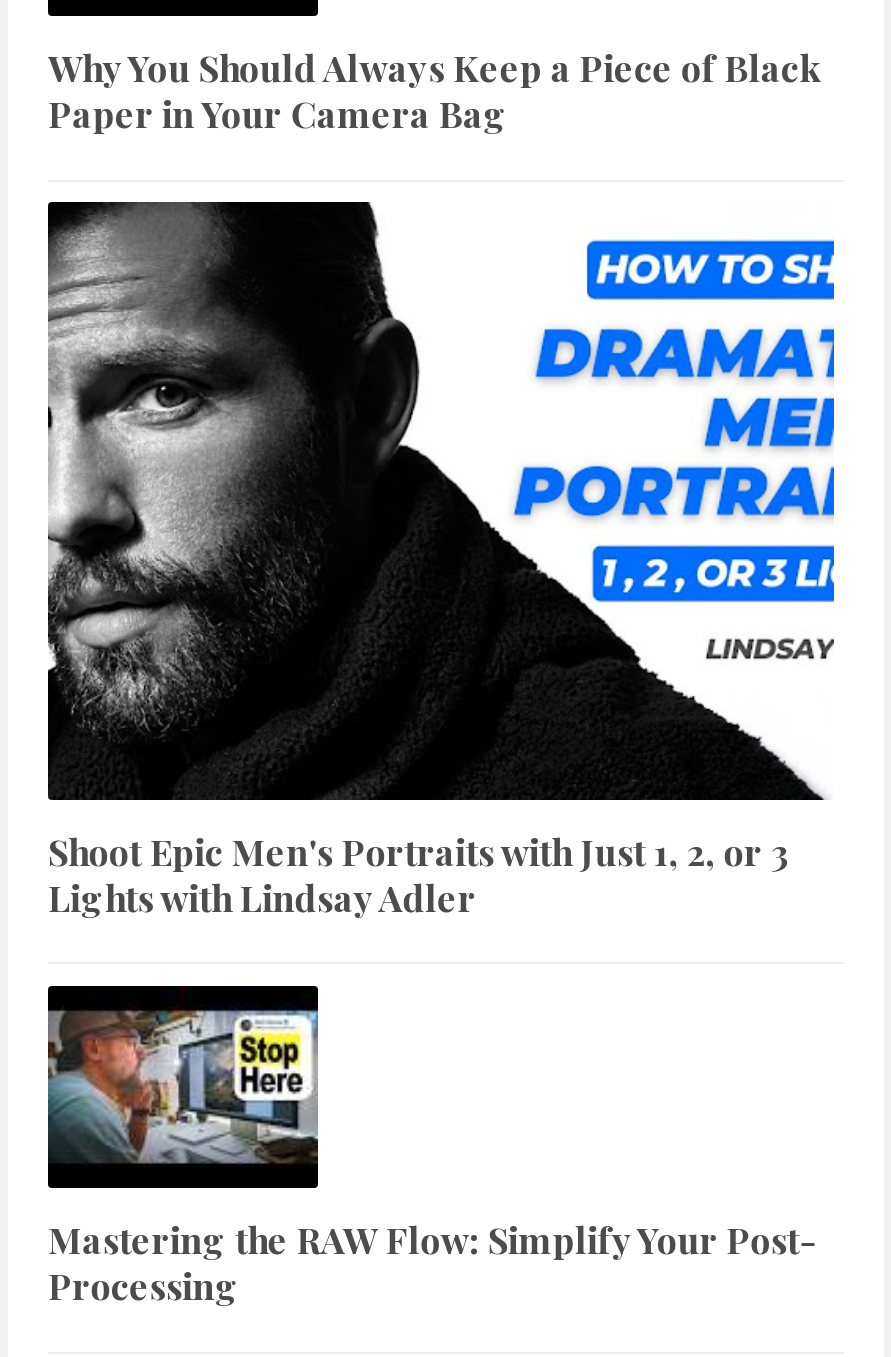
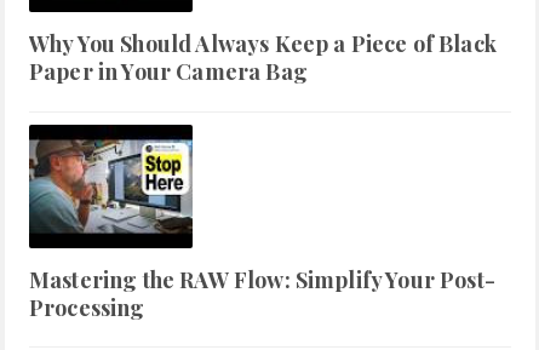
- [image]
- Shoot Epic Men's Portraits with Just 1, 2, or 3
- Lights with Lindsay Adler
